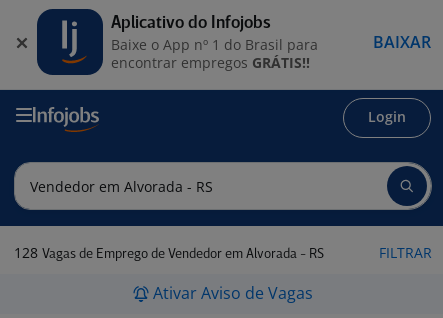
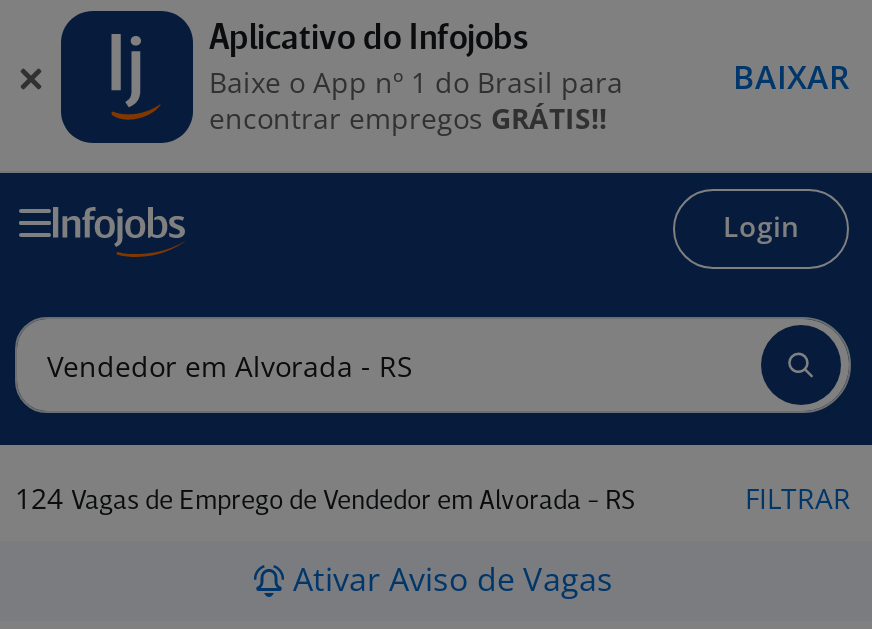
- 128 Vagas de Emprego de Vendedor em Alvorada - RS
+ 124 Vagas de Emprego de Vendedor em Alvorada - RS
